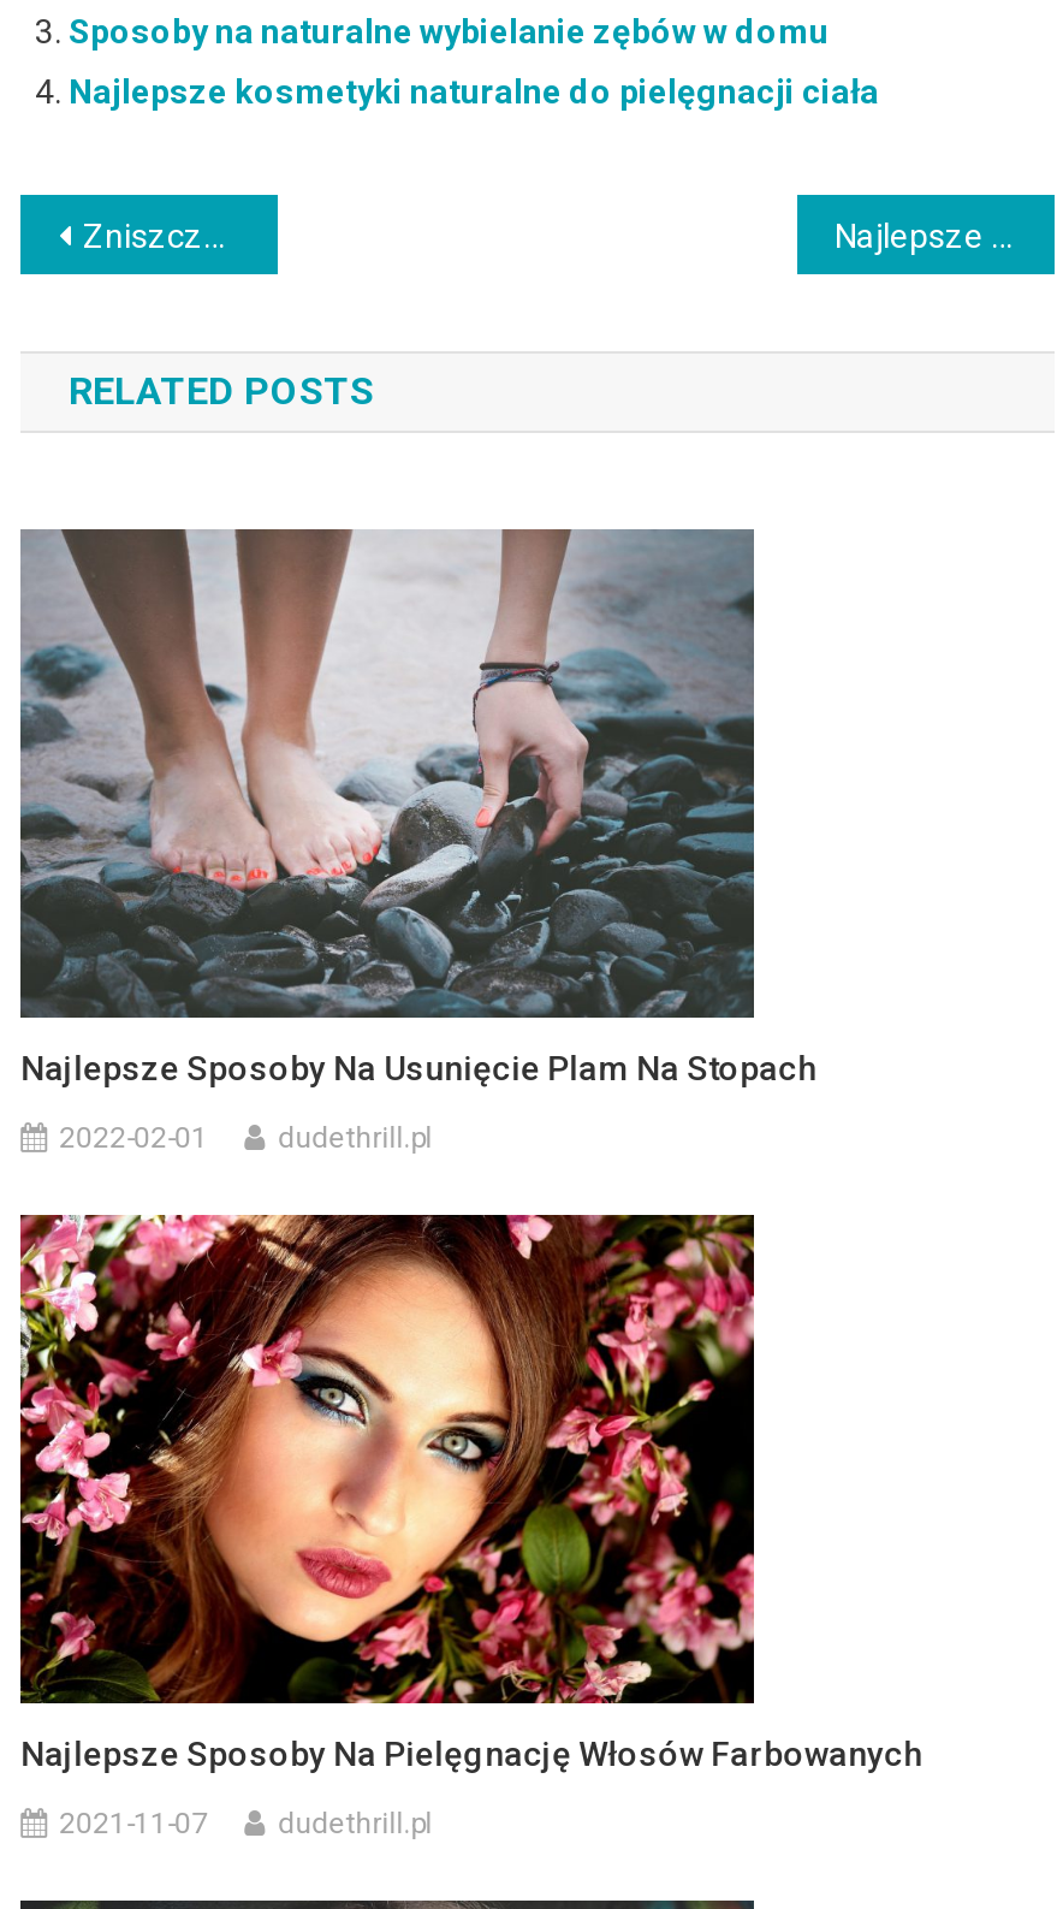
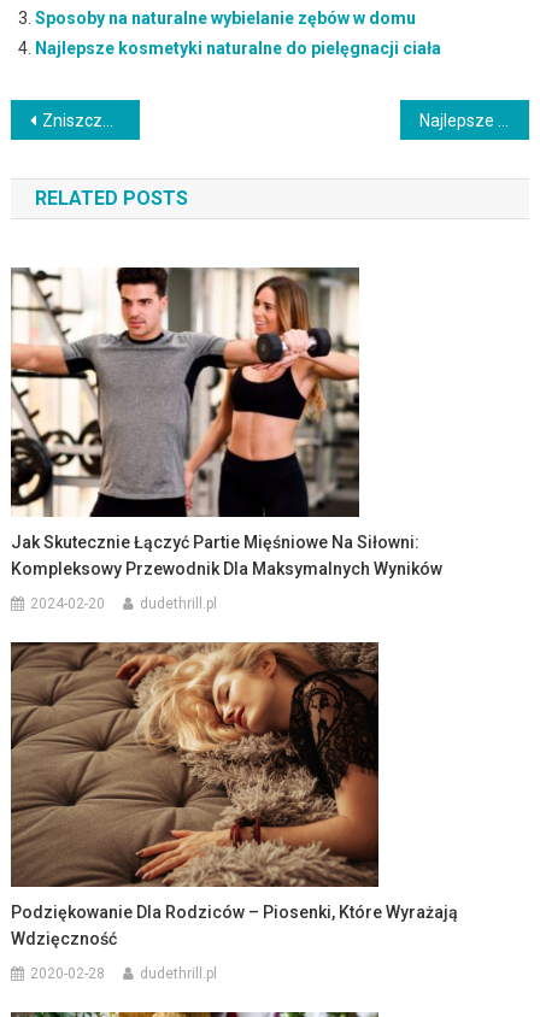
- [image]
- Najlepsze Sposoby Na Usunięcie Plam Na Stopach
+ [image]
+ Jak Skutecznie Łączyć Partie Mięśniowe Na Siłowni:
+ Kompleksowy Przewodnik Dla Maksymalnych Wyników

- 2022-02-01
+ 2024-02-20

- [image]
- Najlepsze Sposoby Na Pielęgnację Włosów Farbowanych
+ [image]
+ Podziękowanie Dla Rodziców – Piosenki, Które Wyrażają
+ Wdzięczność

- 2021-11-07
+ 2020-02-28
